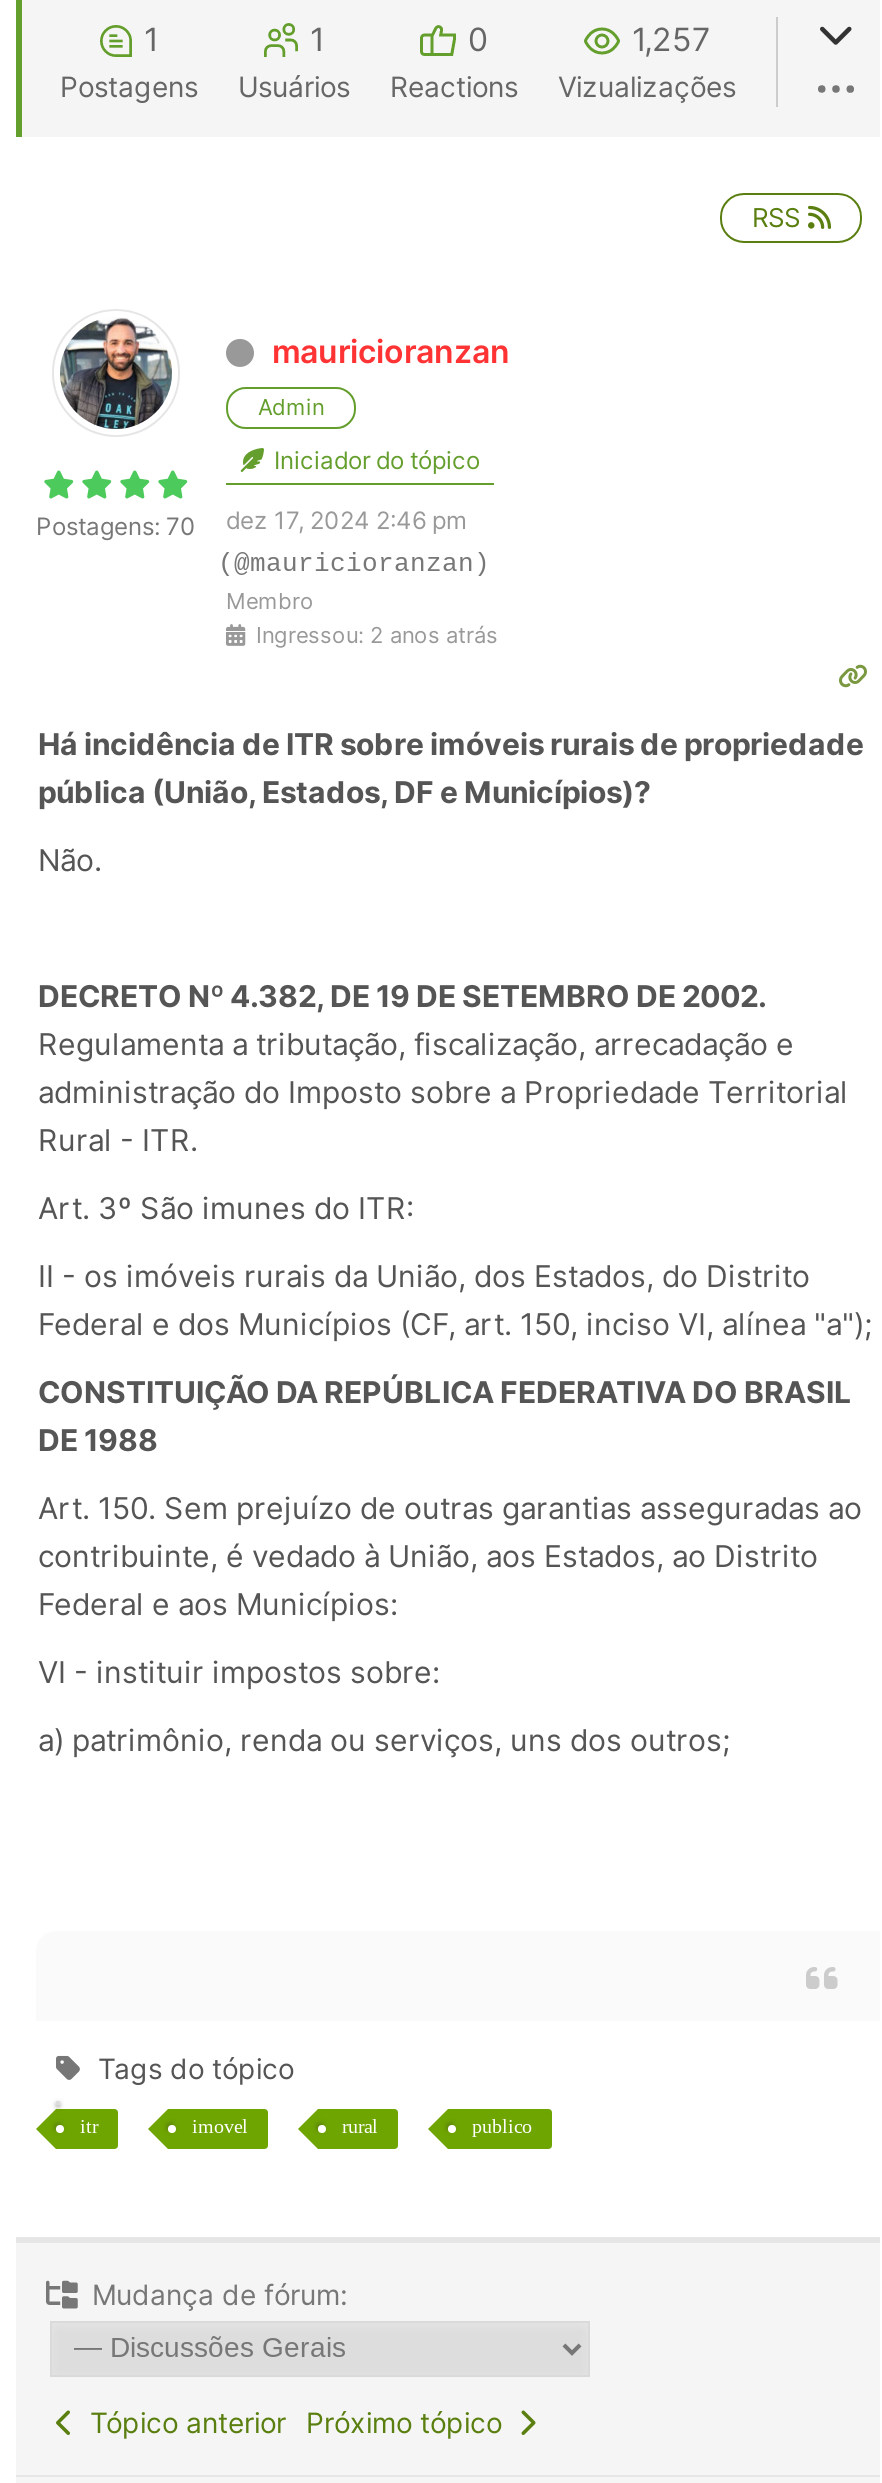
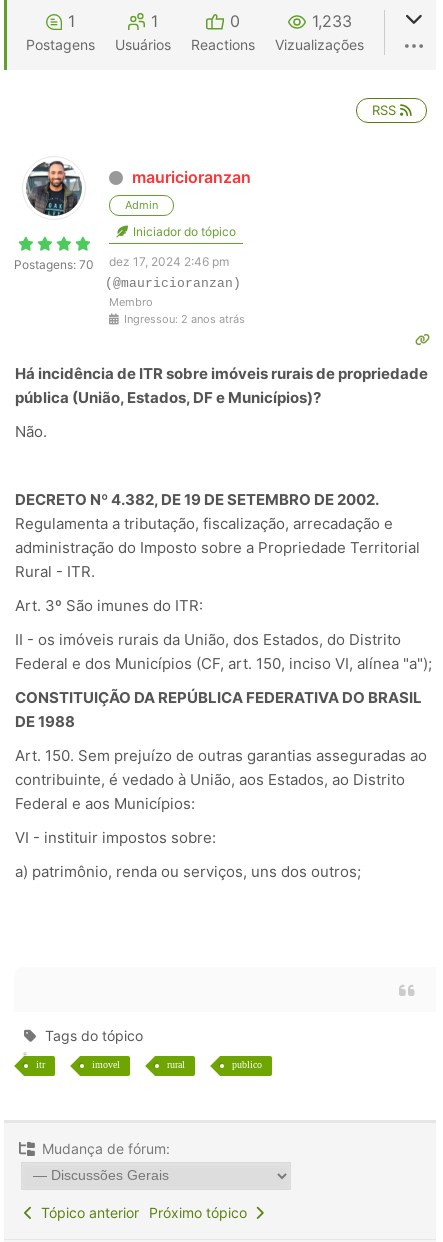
- 1,257
+ 1,233
